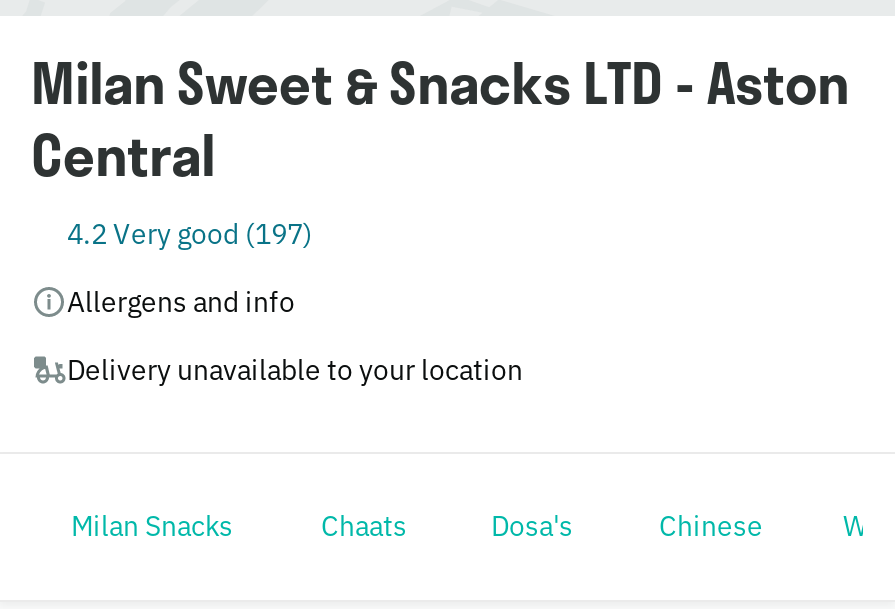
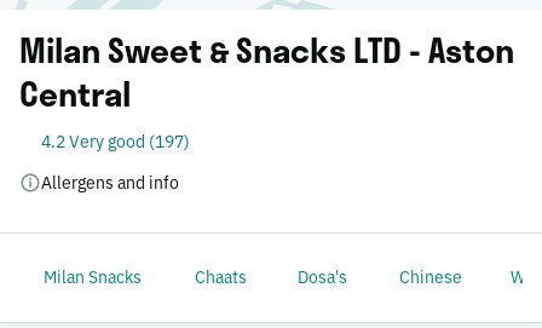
- Delivery unavailable to your location
